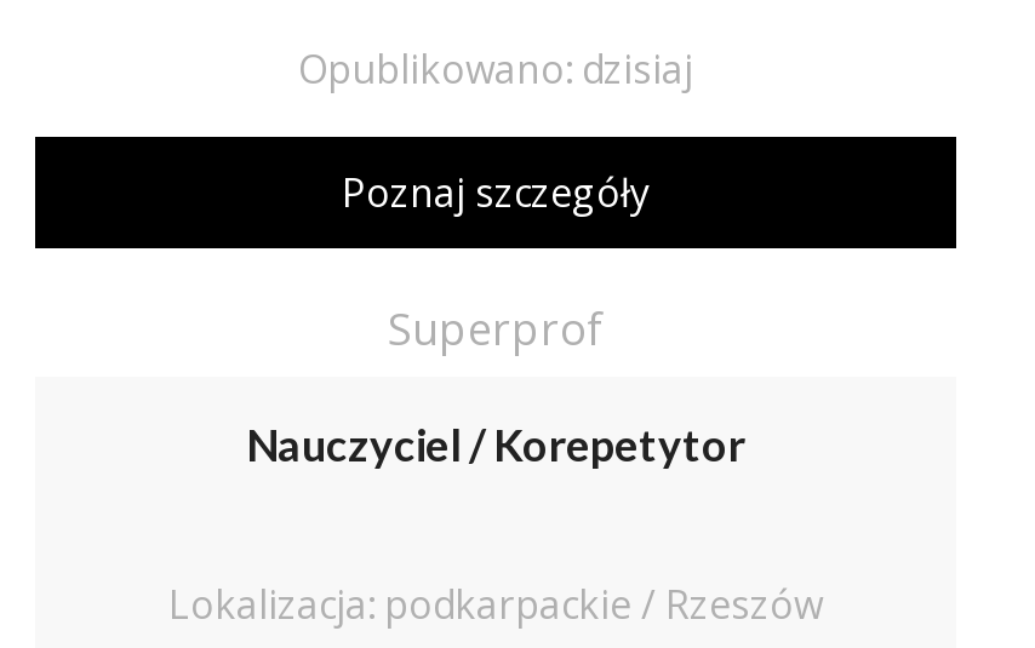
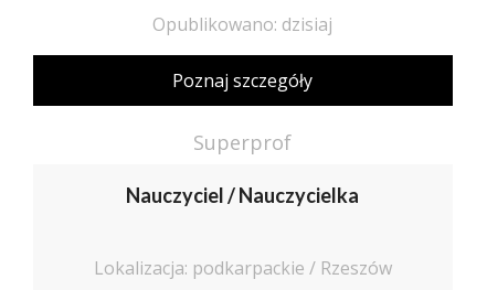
- Nauczyciel / Korepetytor
+ Nauczyciel / Nauczycielka
